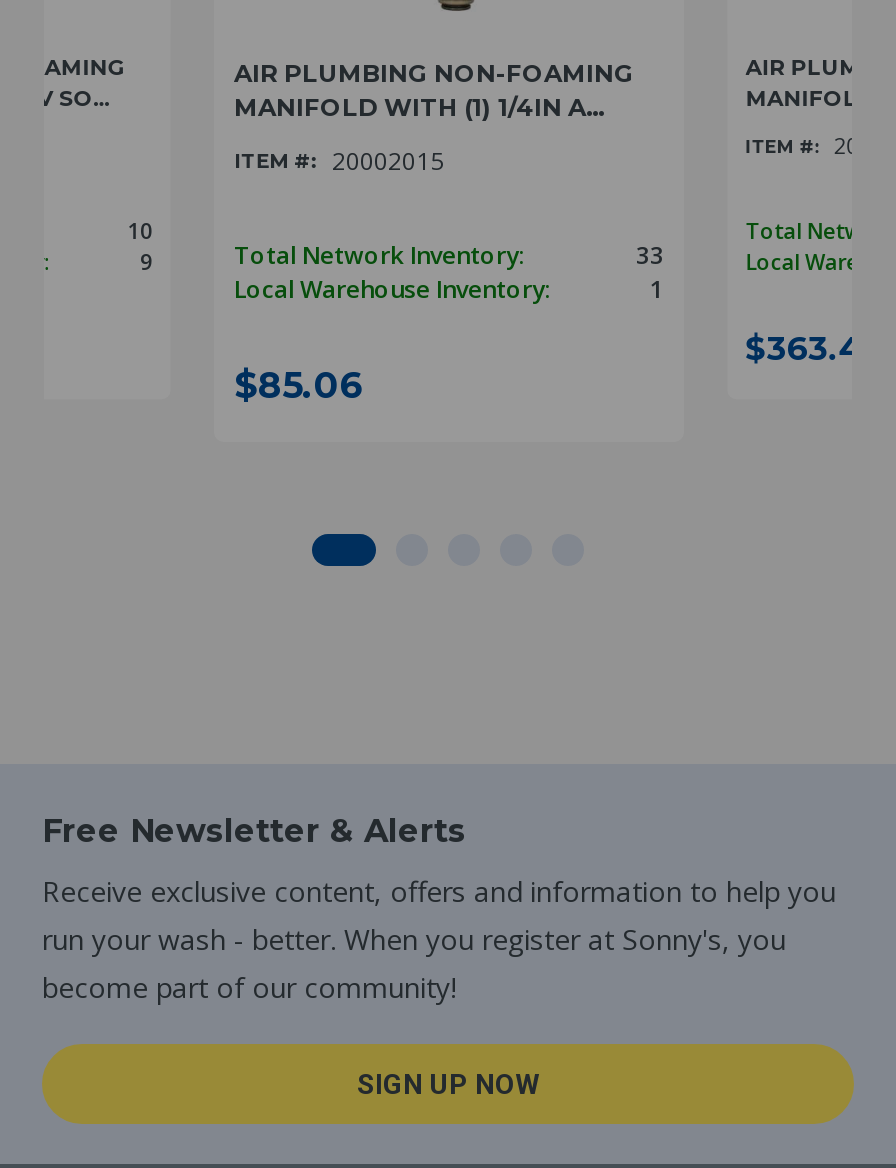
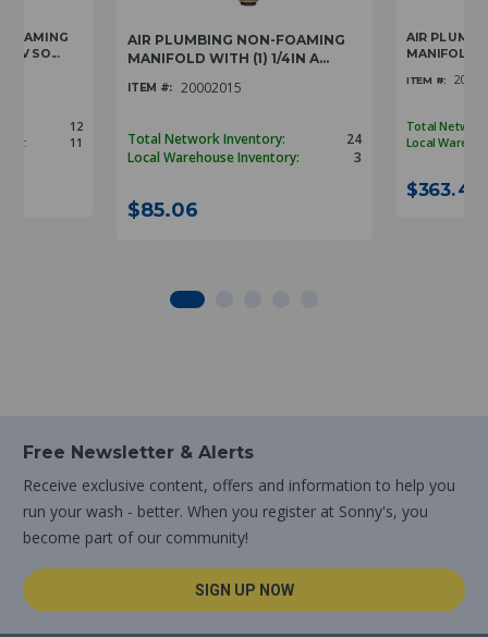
- 10
+ 12

- 9
+ 11

- 33
+ 24

- 1
+ 3
